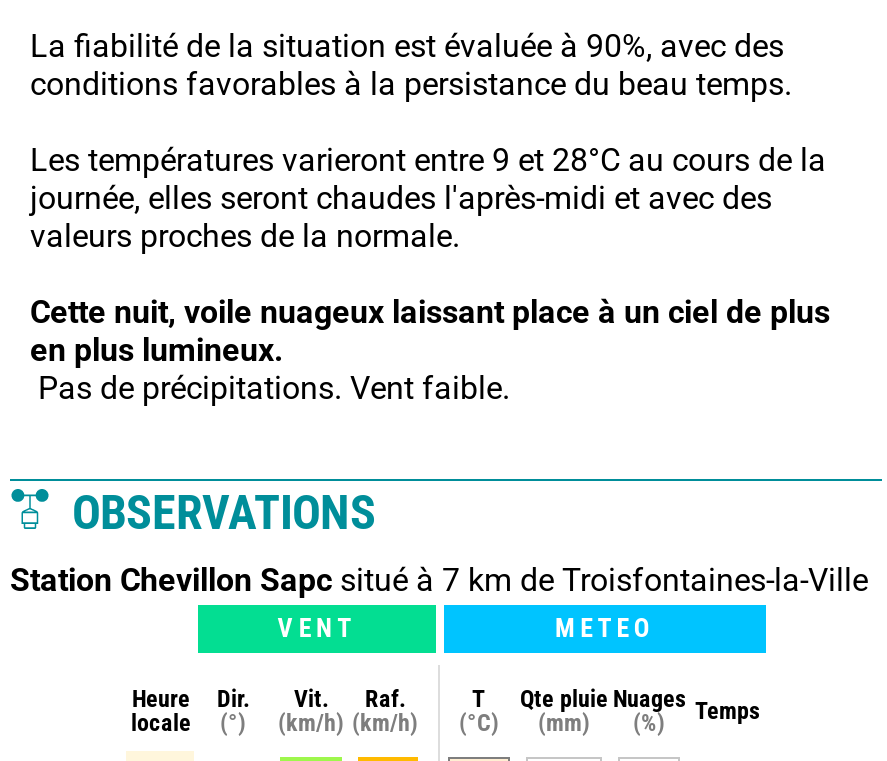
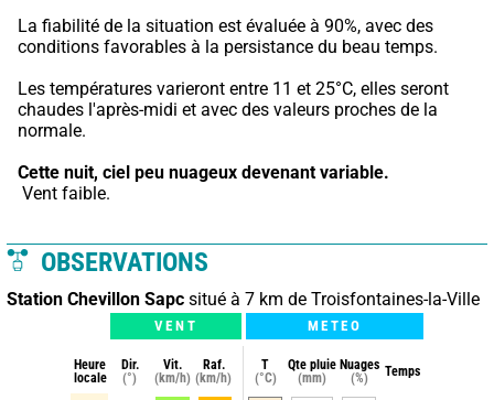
- Les températures varieront entre 9 et 28°C au cours de la
- journée, elles seront chaudes l'après-midi et avec des
- valeurs proches de la normale.
+ Les températures varieront entre 11 et 25°C, elles seront
+ chaudes l'après-midi et avec des valeurs proches de la
+ normale.

- Cette nuit, voile nuageux laissant place à un ciel de plus
- en plus lumineux.
- Pas de précipitations. Vent faible.
+ Cette nuit, ciel peu nuageux devenant variable.
+ Vent faible.
